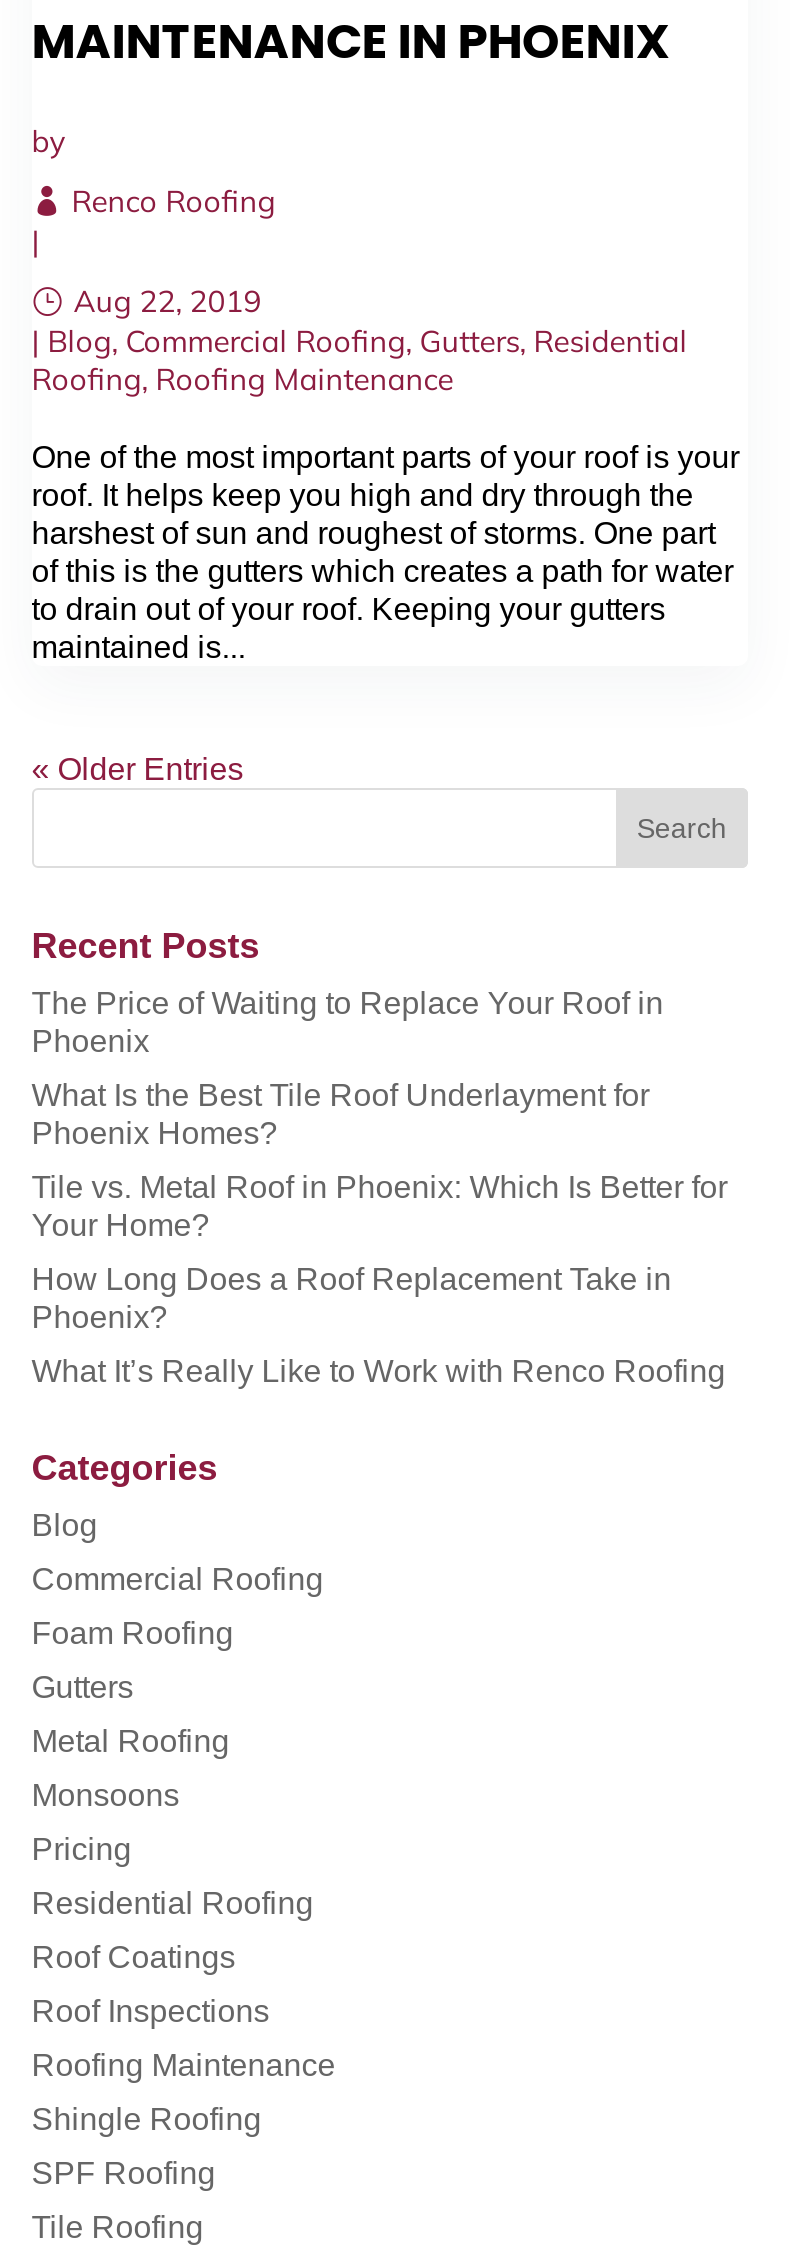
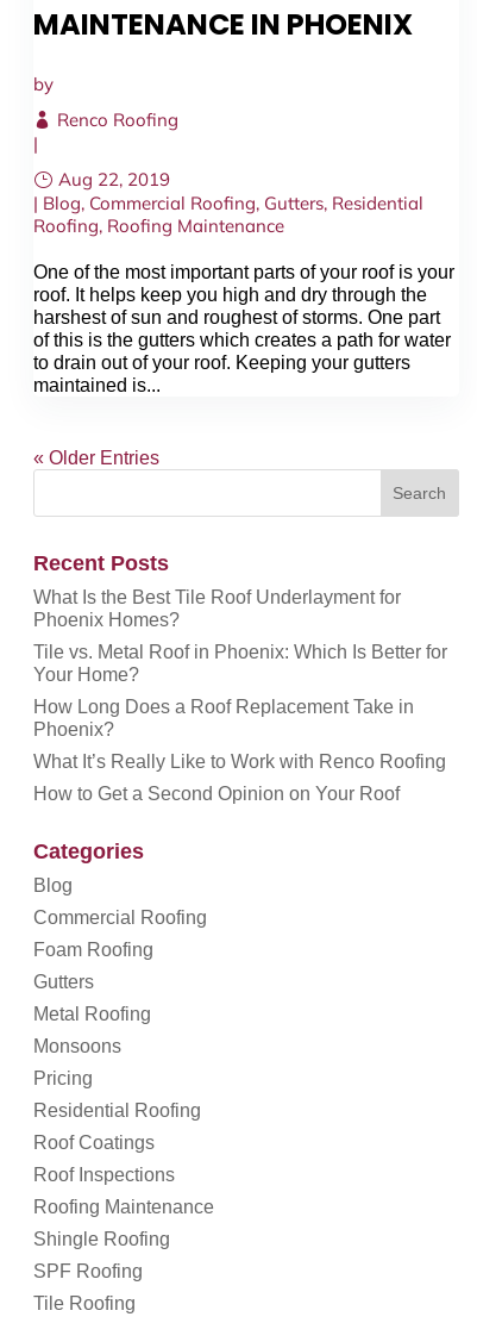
- The Price of Waiting to Replace Your Roof in
- Phoenix

moved up: What Is the Best Tile Roof Underlayment for | Phoenix Homes? | Tile vs. Metal Roof in Phoenix: Which Is Better for | Your Home? | How Long Does a Roof Replacement Take in | Phoenix? | What It’s Really Like to Work with Renco Roofing

+ How to Get a Second Opinion on Your Roof
